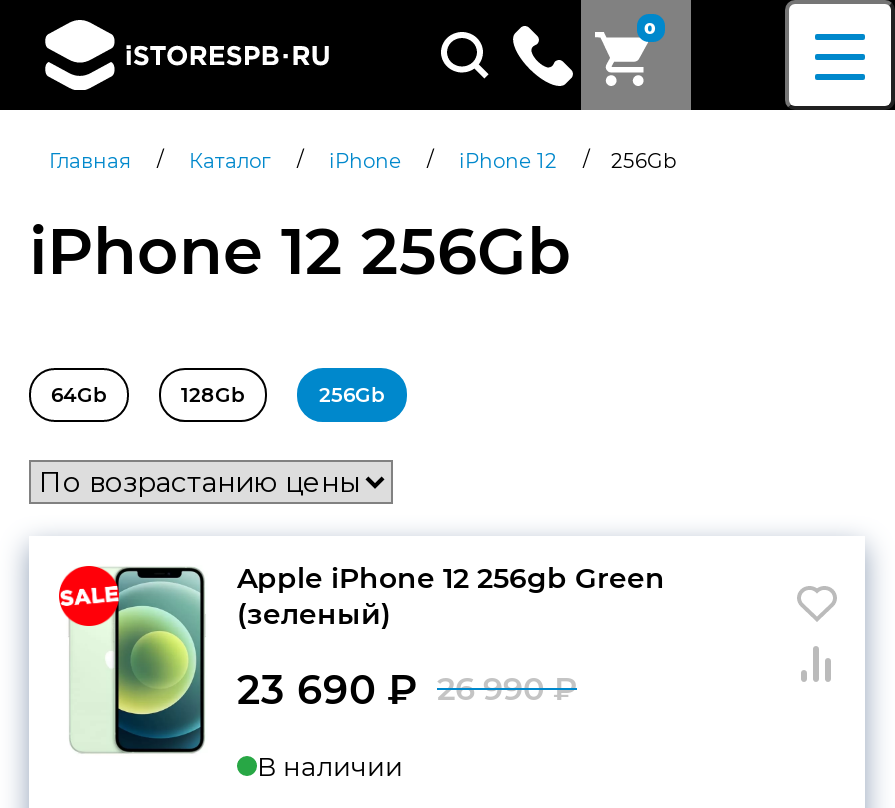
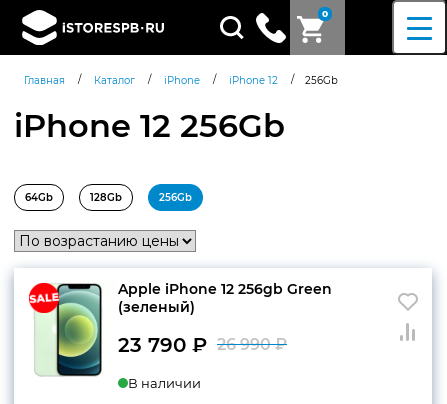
- 23 690 ₽
+ 23 790 ₽
